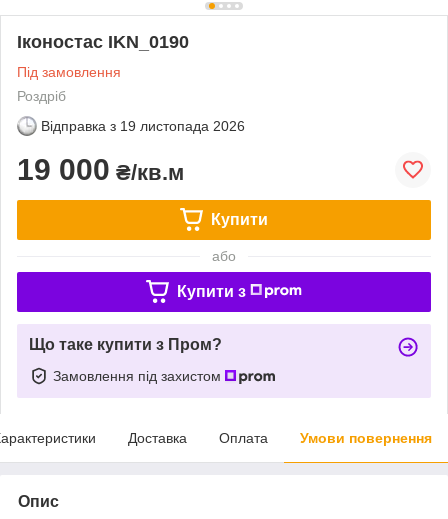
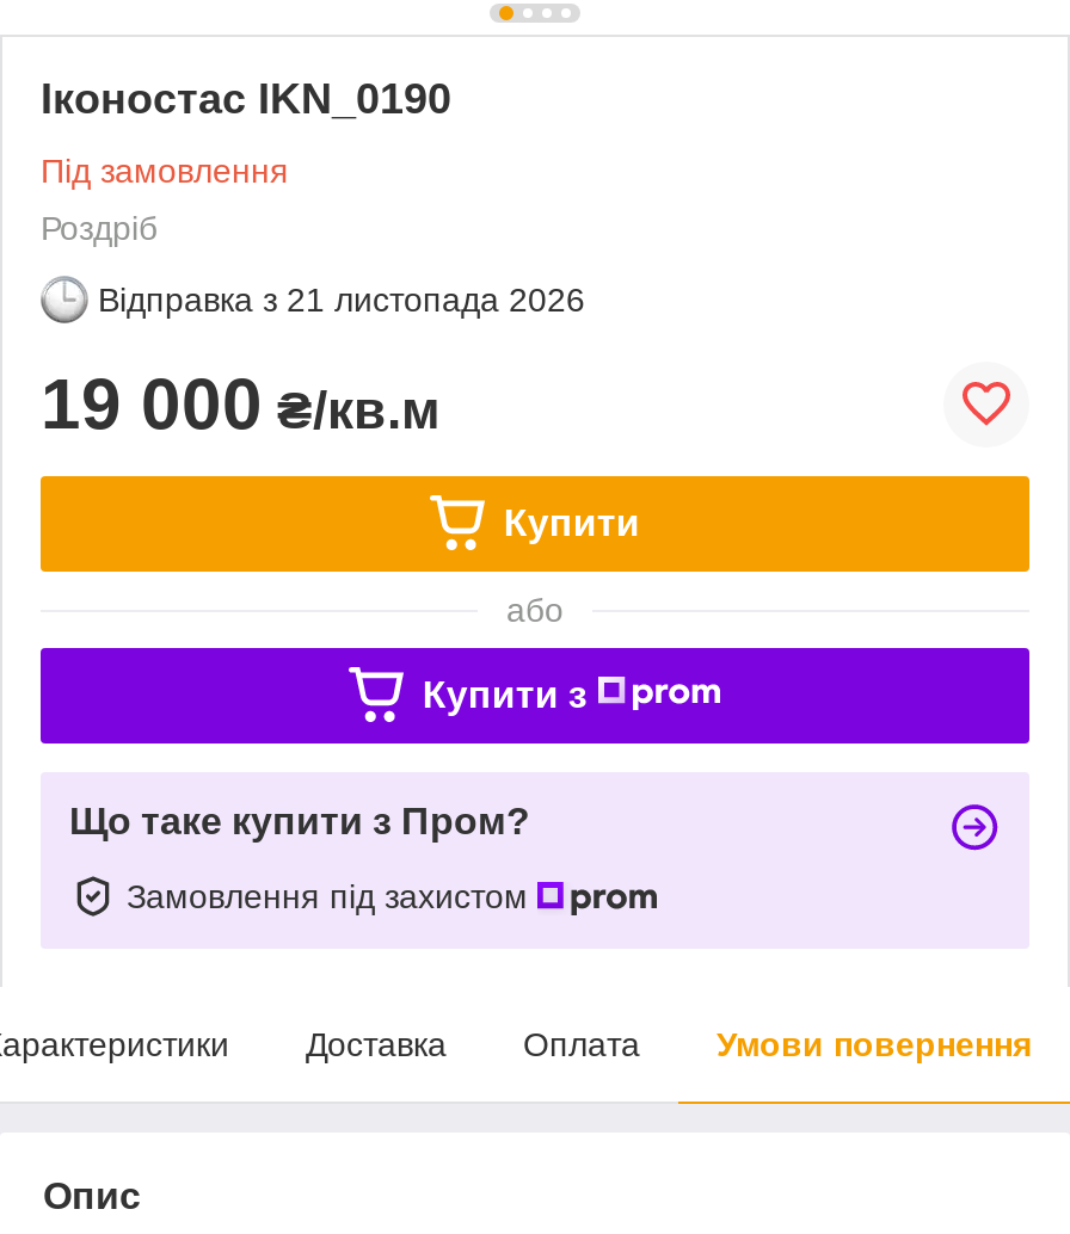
- Відправка з 19 листопада 2026
+ Відправка з 21 листопада 2026
